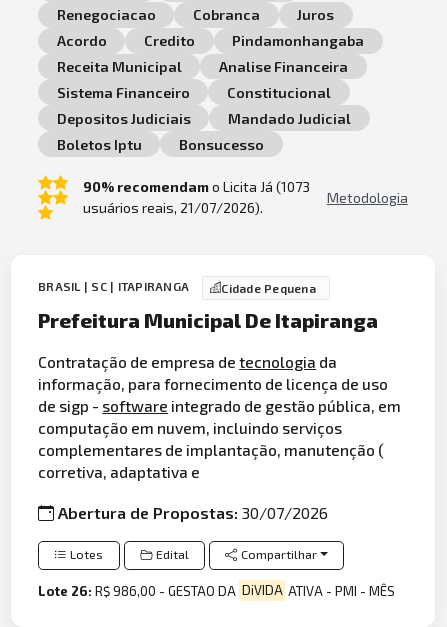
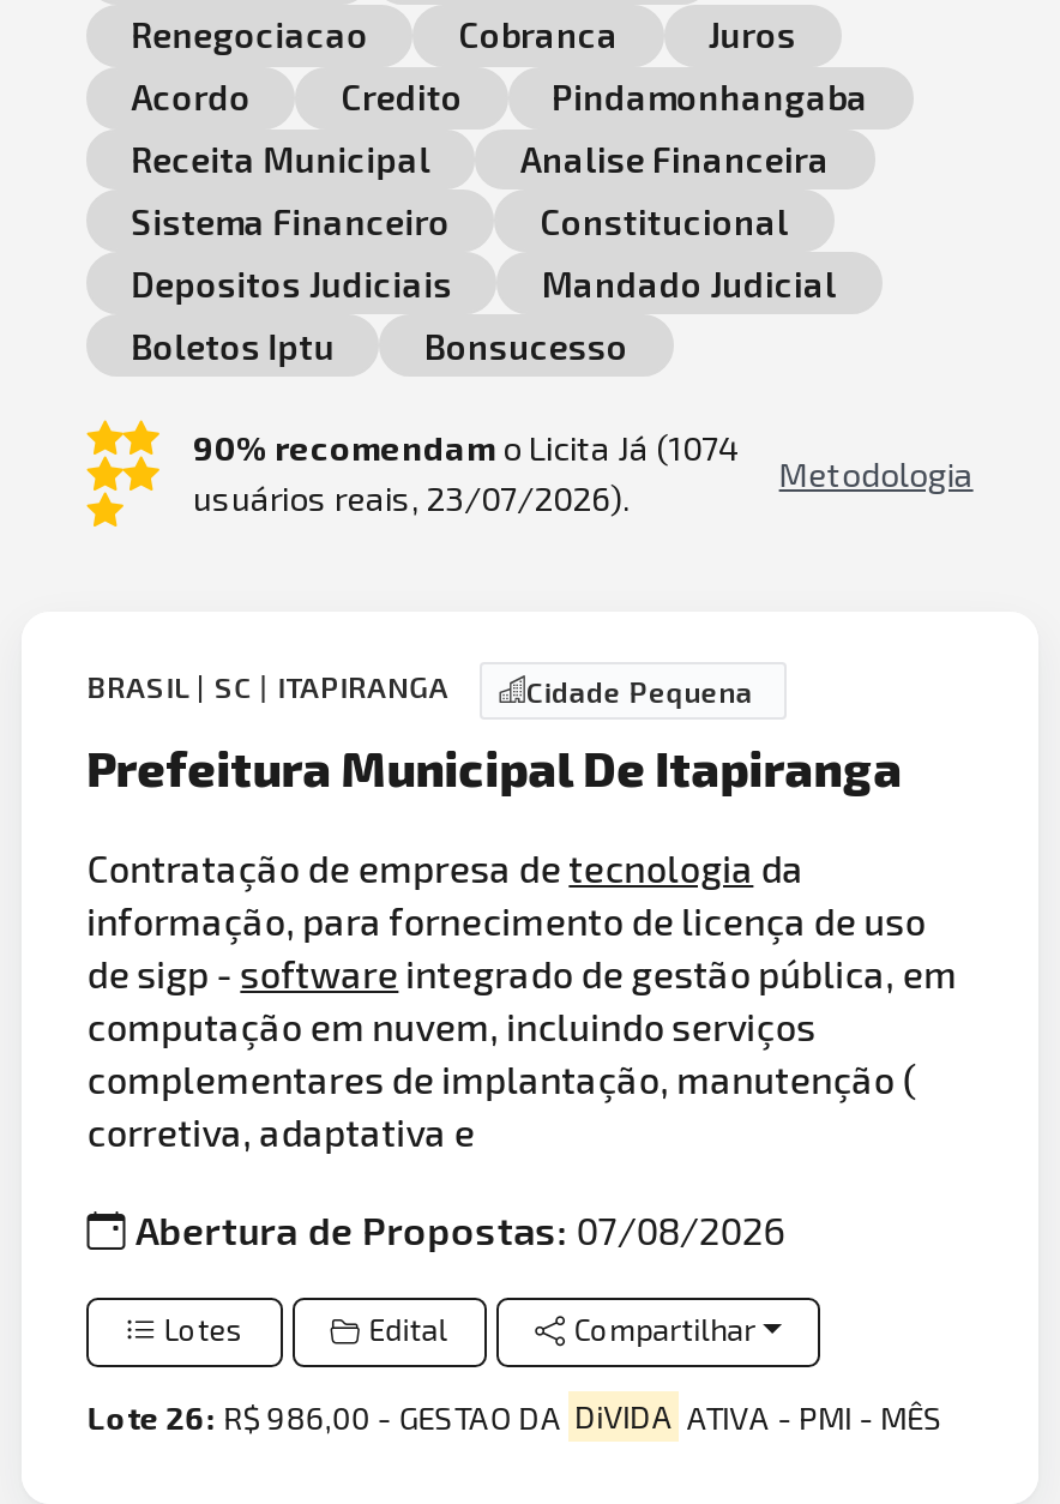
- 90% recomendam o Licita Já (1073
+ 90% recomendam o Licita Já (1074

- usuários reais, 21/07/2026).
+ usuários reais, 23/07/2026).

- Abertura de Propostas: 30/07/2026
+ Abertura de Propostas: 07/08/2026
